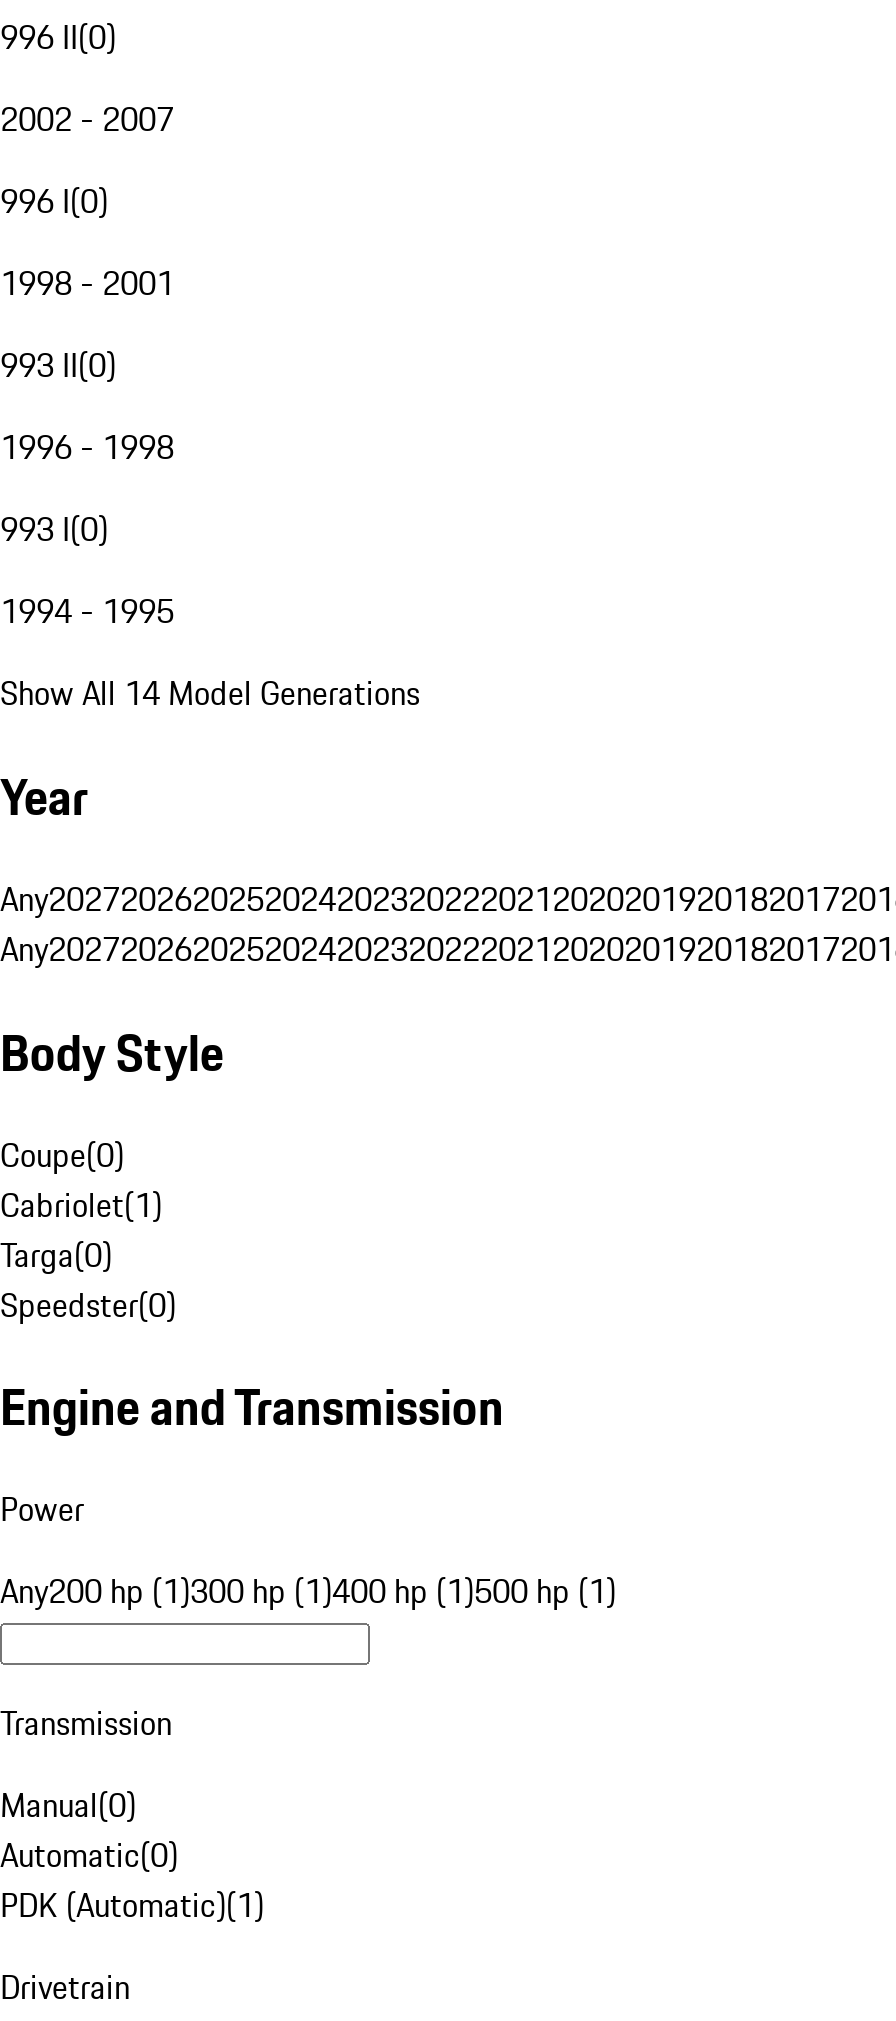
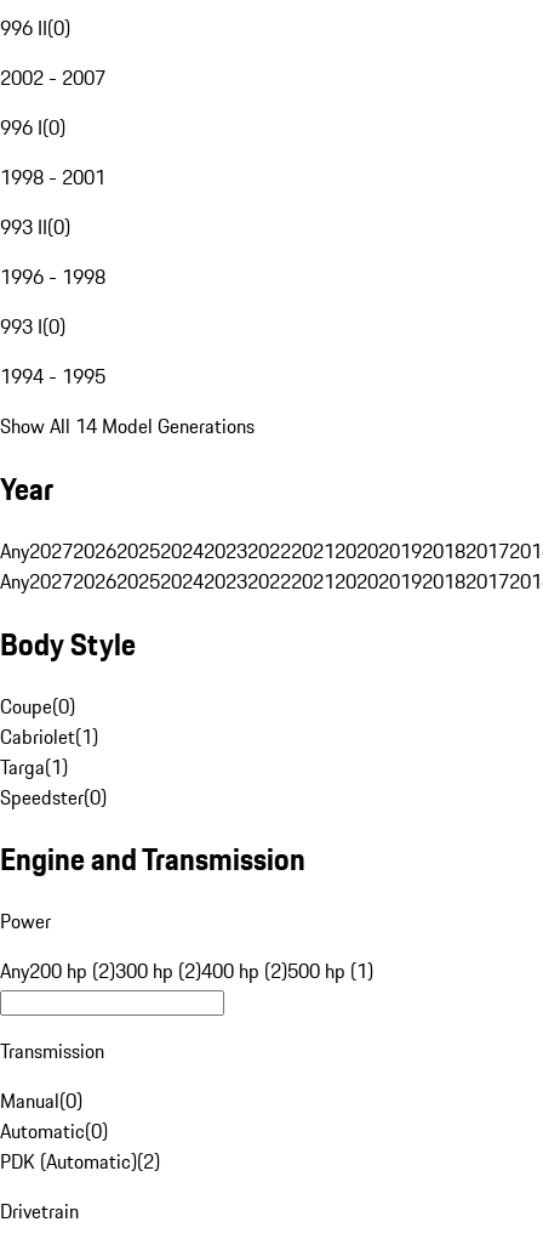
- Targa(0)
+ Targa(1)

- Any200 hp (1)300 hp (1)400 hp (1)500 hp (1)
+ Any200 hp (2)300 hp (2)400 hp (2)500 hp (1)

- PDK (Automatic)(1)
+ PDK (Automatic)(2)
